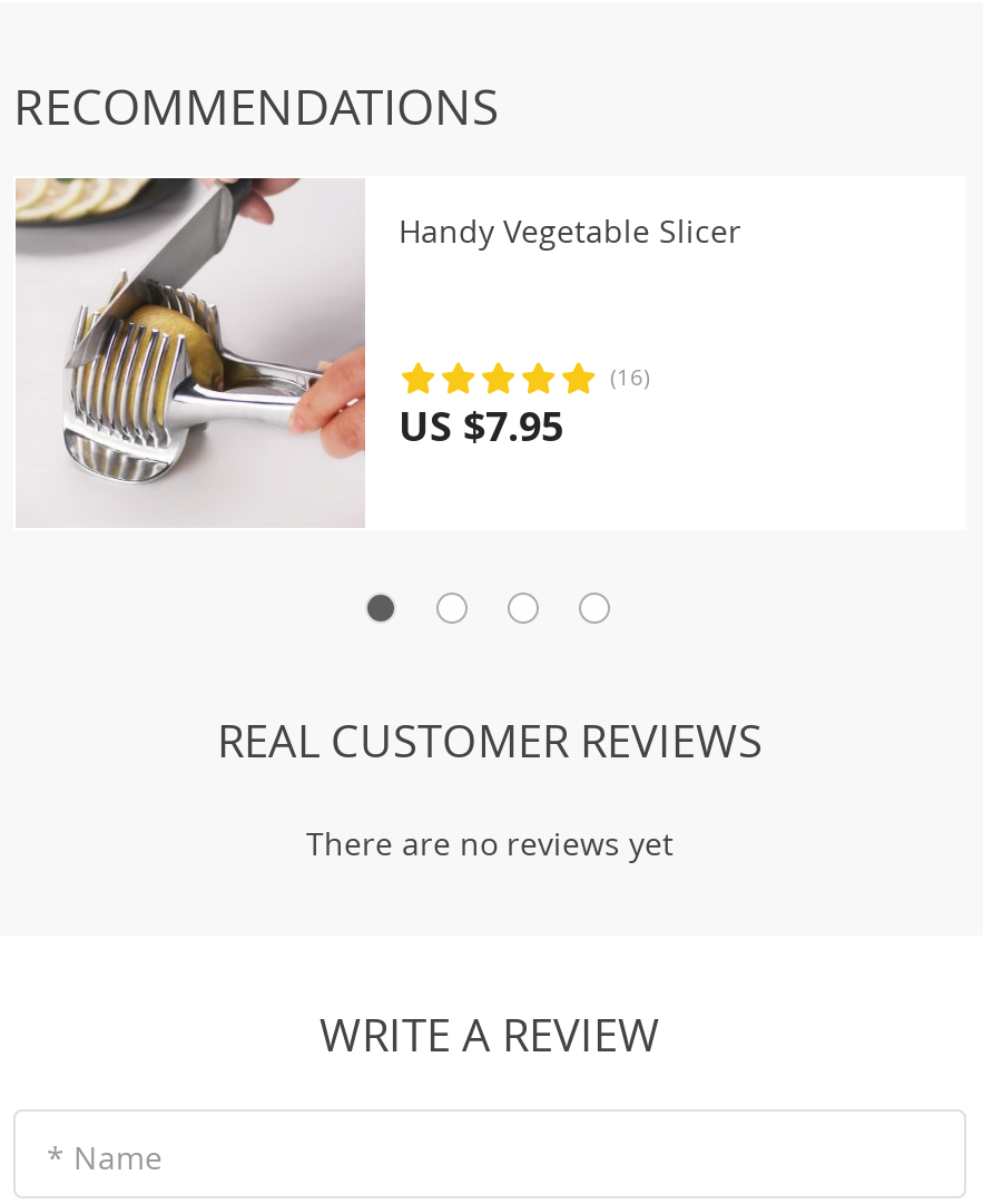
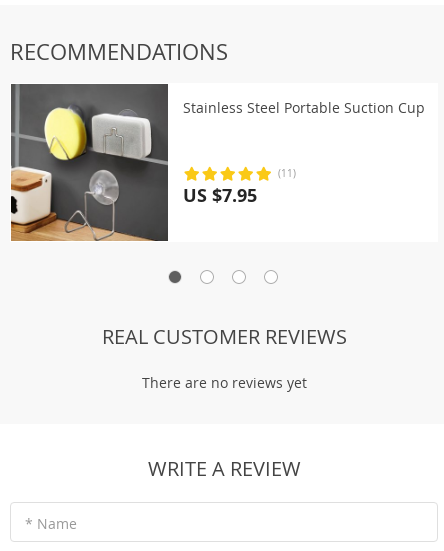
- [image]
- Handy Vegetable Slicer
+ [image]
+ Stainless Steel Portable Suction Cup

- (16)
+ (11)
